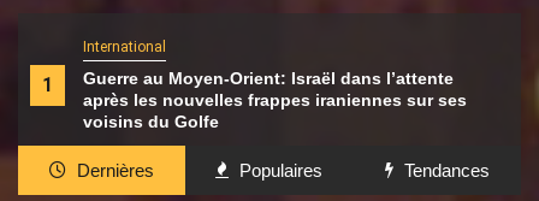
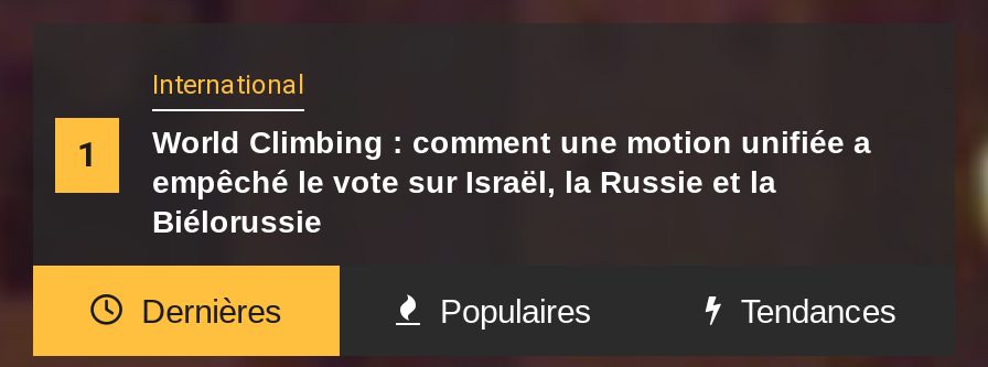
- Guerre au Moyen-Orient: Israël dans l’attente
- après les nouvelles frappes iraniennes sur ses
- voisins du Golfe
+ World Climbing : comment une motion unifiée a
+ empêché le vote sur Israël, la Russie et la
+ Biélorussie
